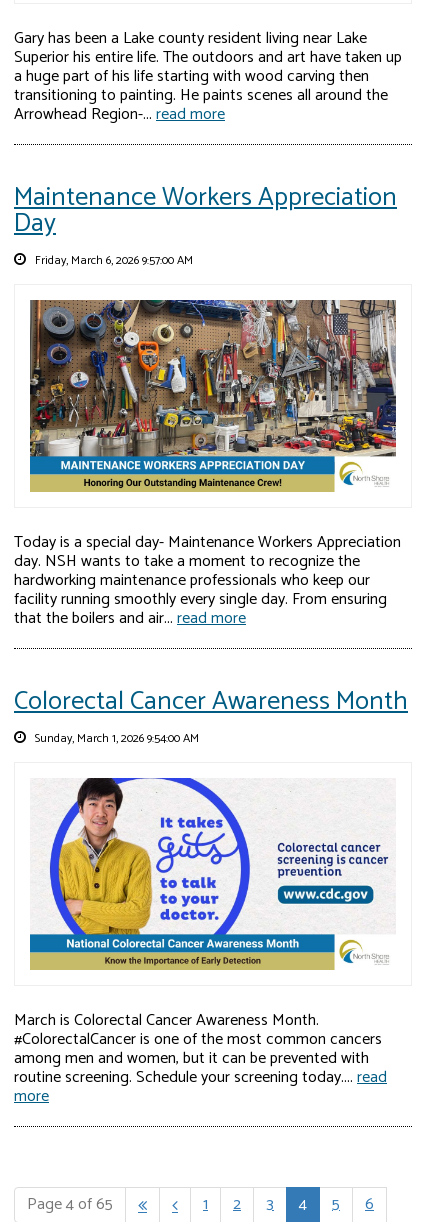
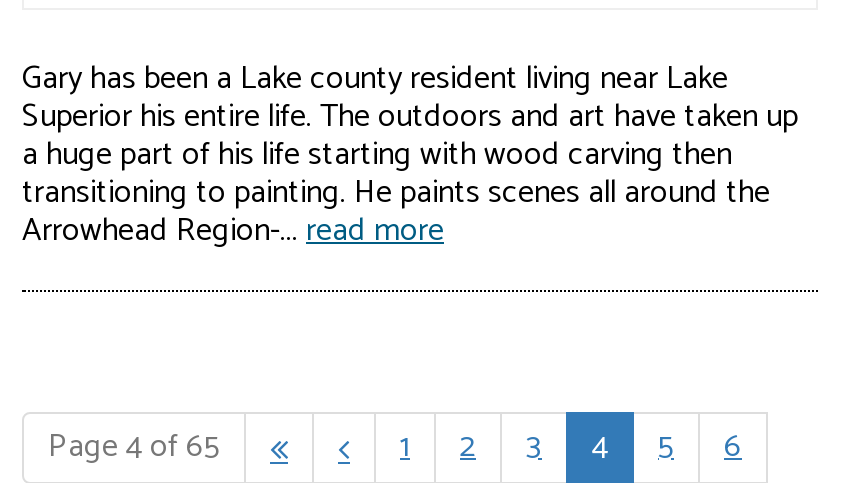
- Maintenance Workers Appreciation
- Day
- Friday, March 6, 2026 9:57:00 AM

- [image]
- Today is a special day- Maintenance Workers Appreciation
- day. NSH wants to take a moment to recognize the
- hardworking maintenance professionals who keep our
- facility running smoothly every single day. From ensuring
- that the boilers and air...read more
- Colorectal Cancer Awareness Month
- Sunday, March 1, 2026 9:54:00 AM

- [image]
- March is Colorectal Cancer Awareness Month.
- #ColorectalCancer is one of the most common cancers
- among men and women, but it can be prevented with
- routine screening. Schedule your screening today....read
- more
